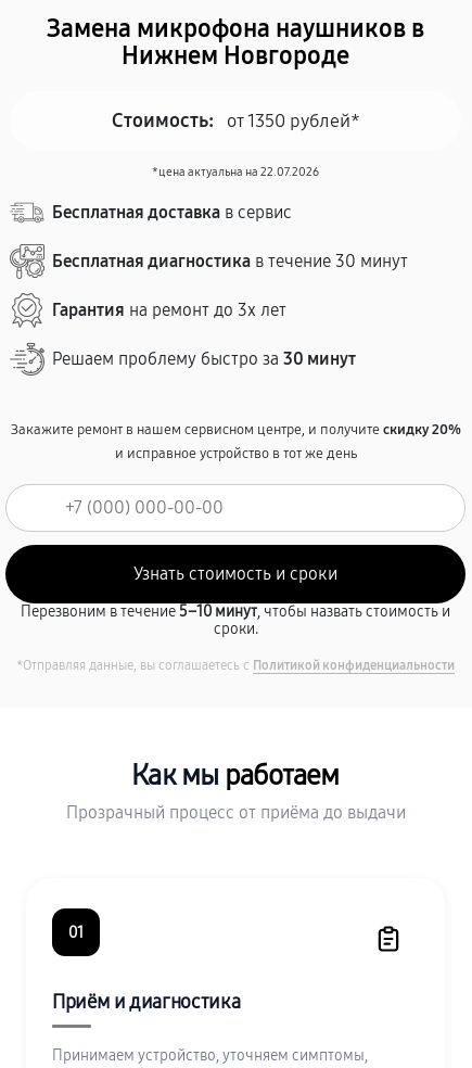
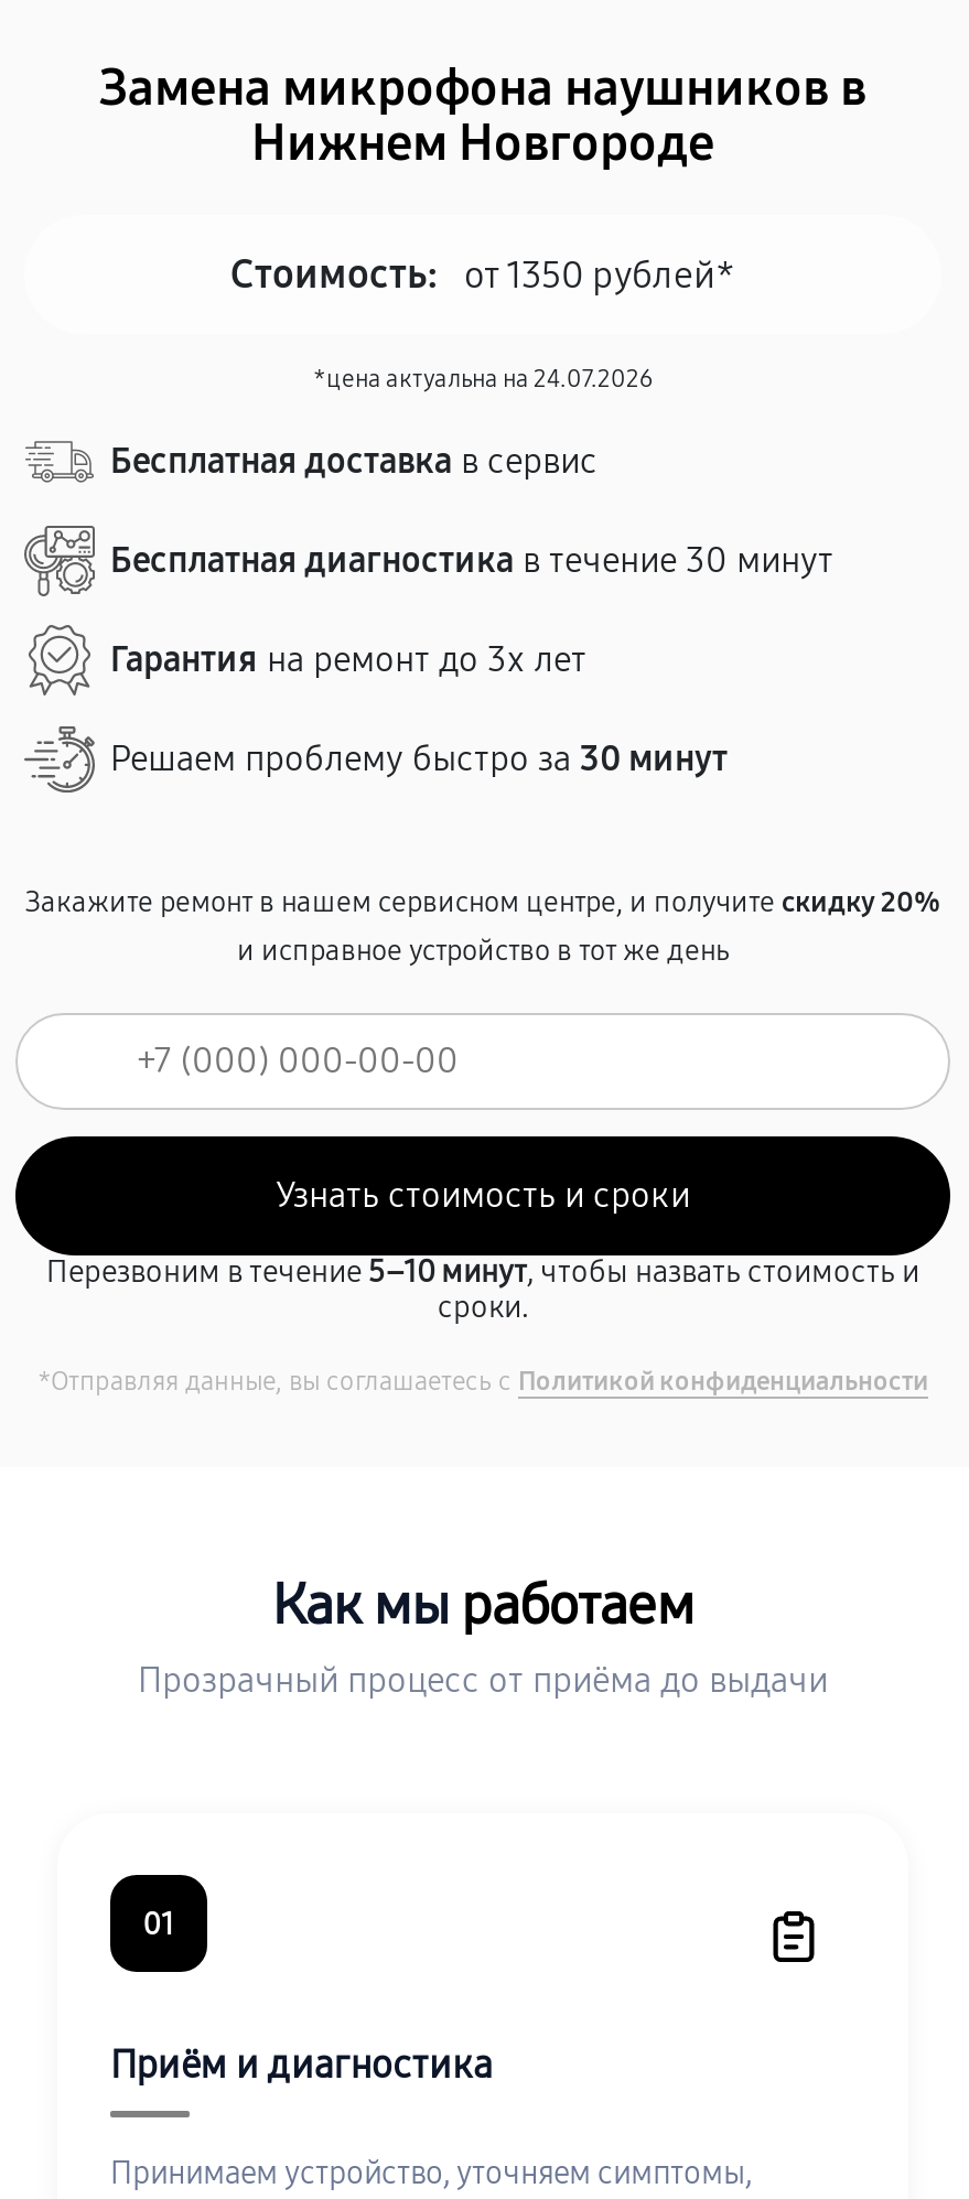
- *цена актуальна на 22.07.2026
+ *цена актуальна на 24.07.2026
